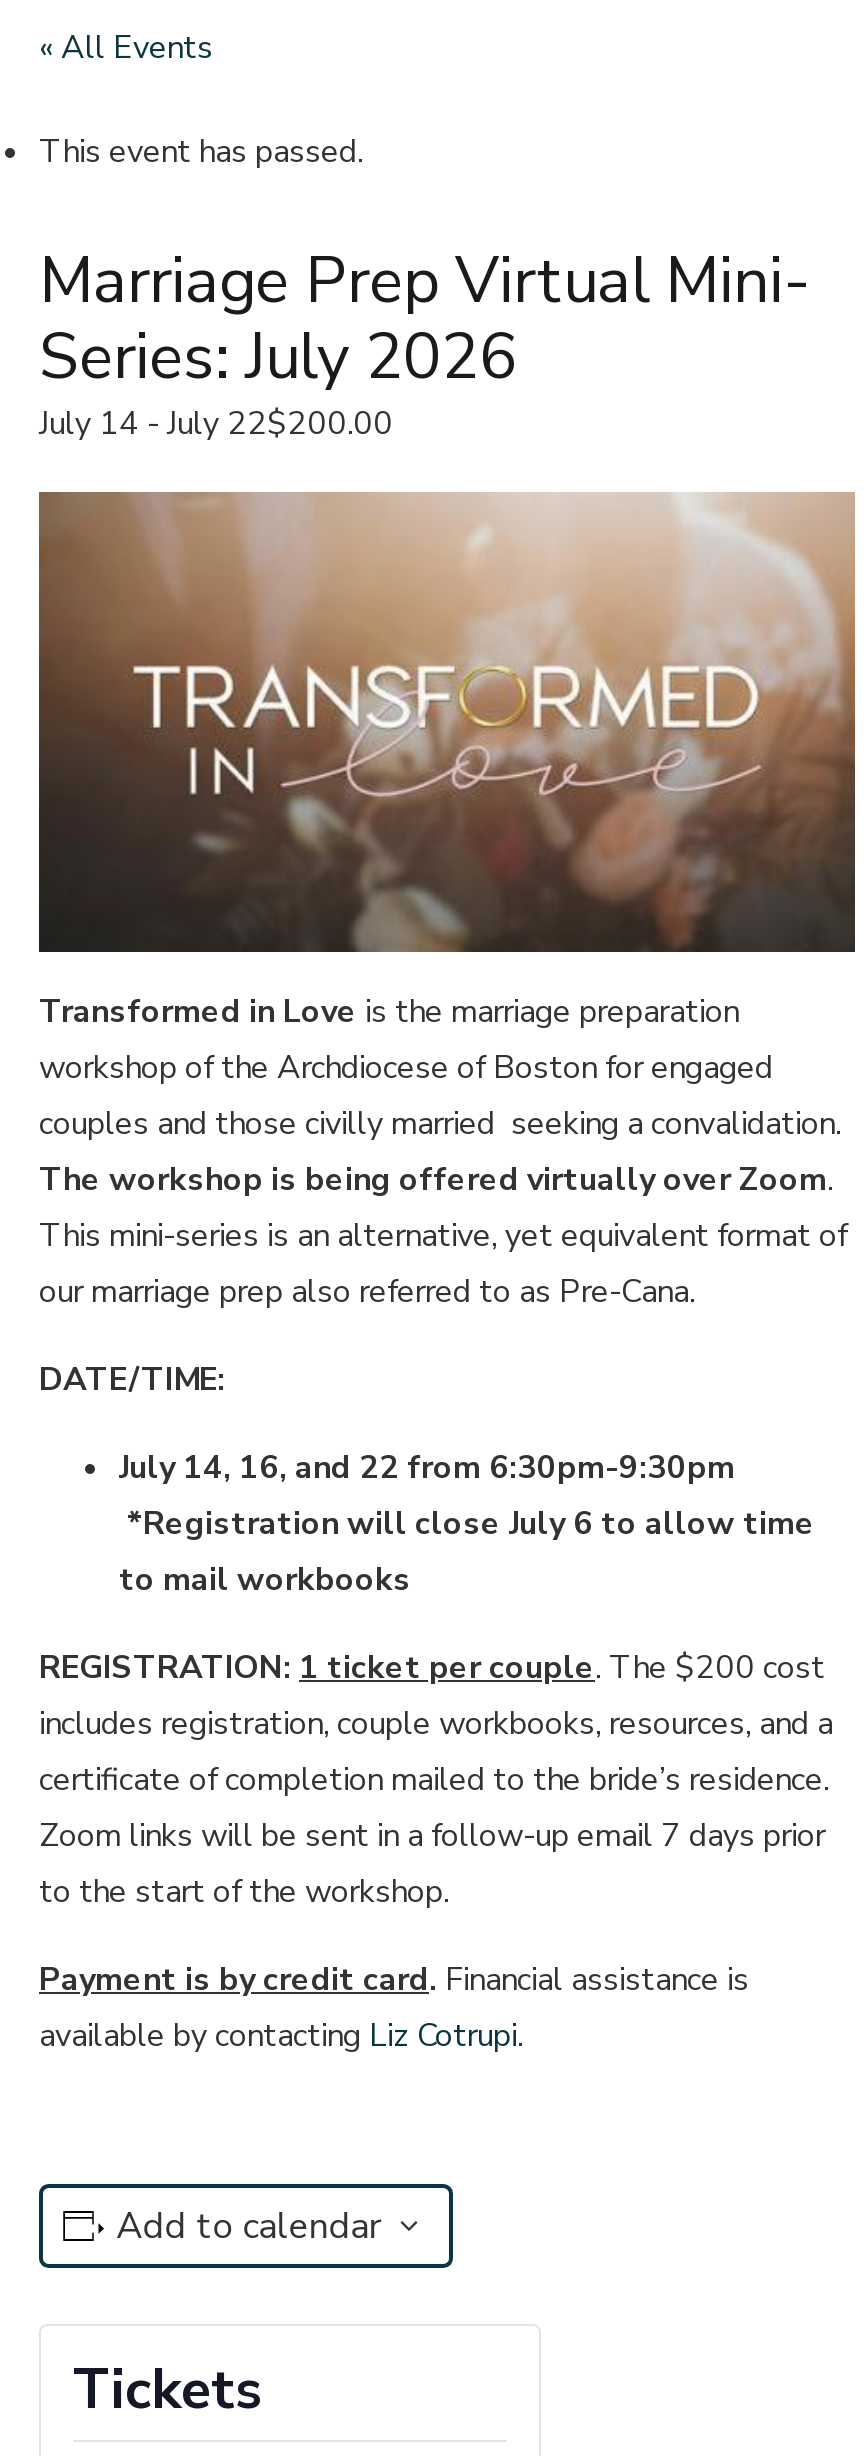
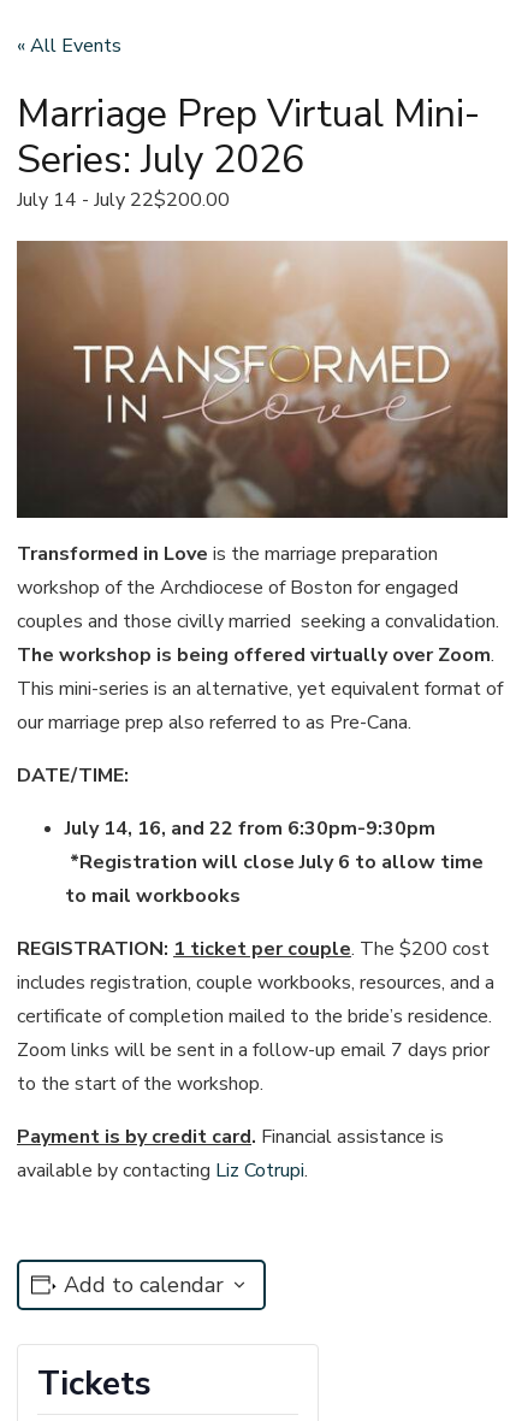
- This event has passed.
